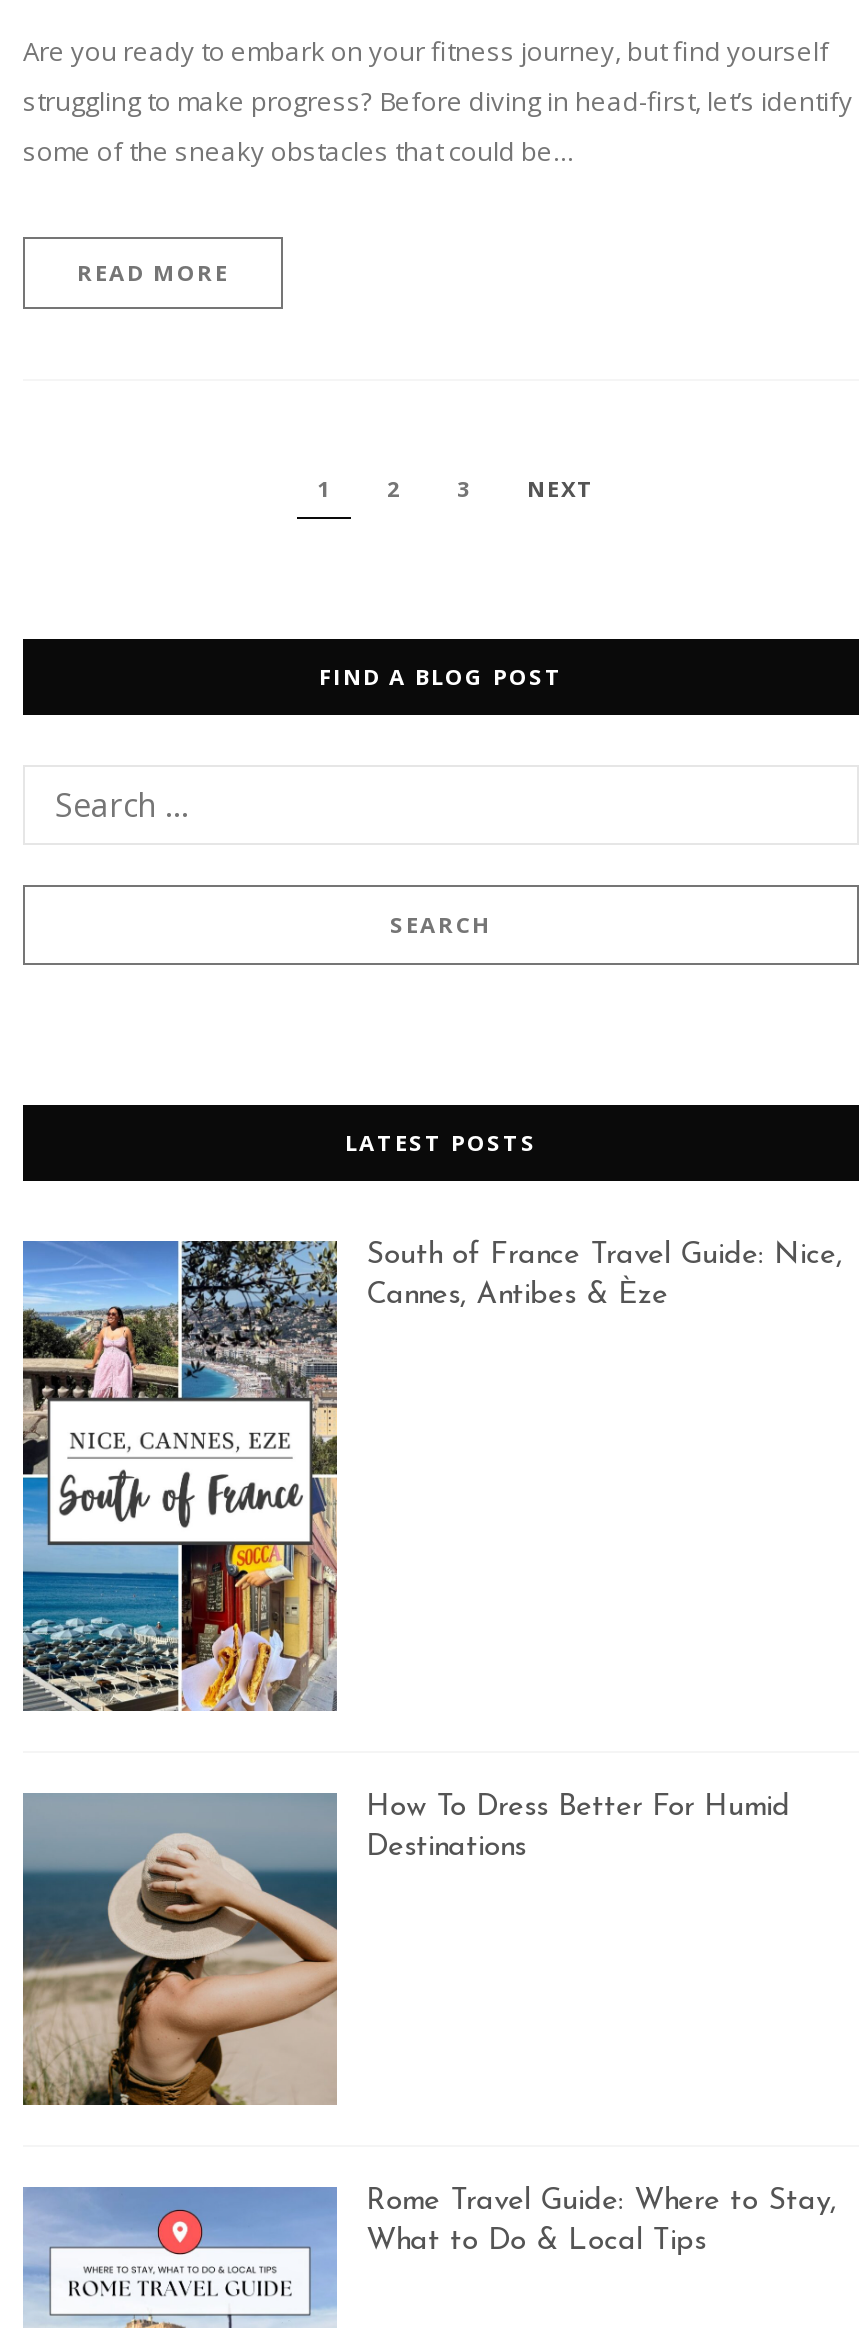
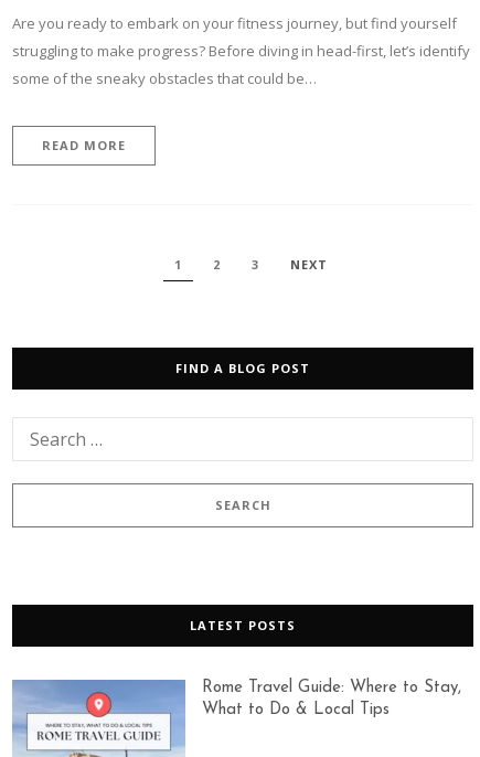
- [image]
- South of France Travel Guide: Nice,
- Cannes, Antibes & Èze

- [image]
- How To Dress Better For Humid
- Destinations
